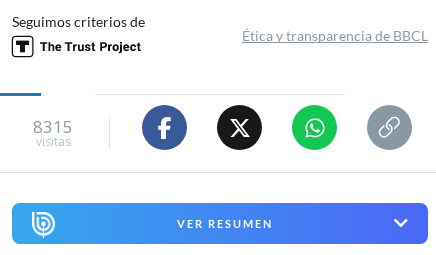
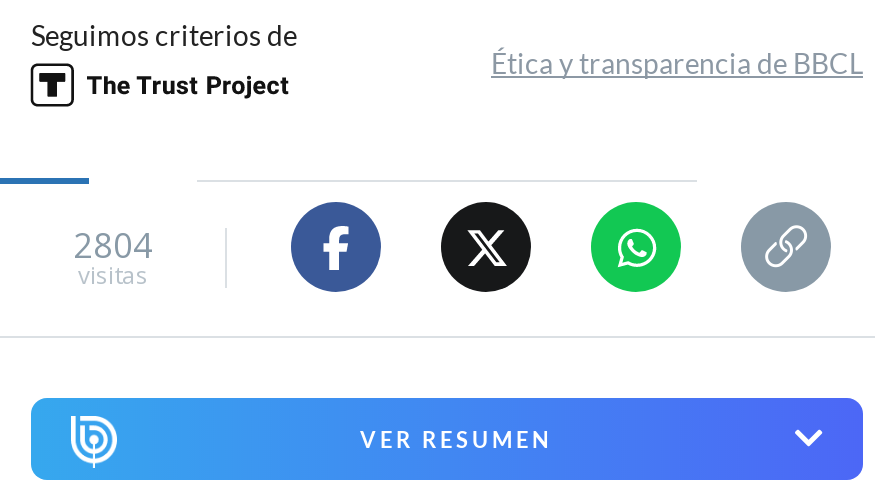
- 8315
+ 2804
